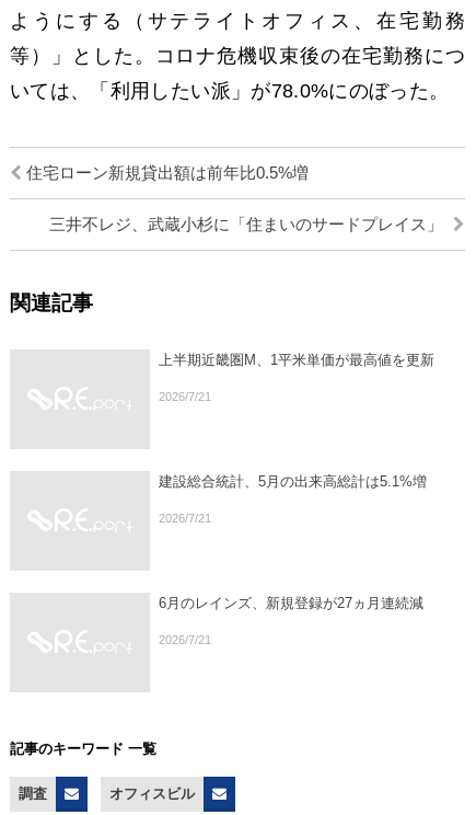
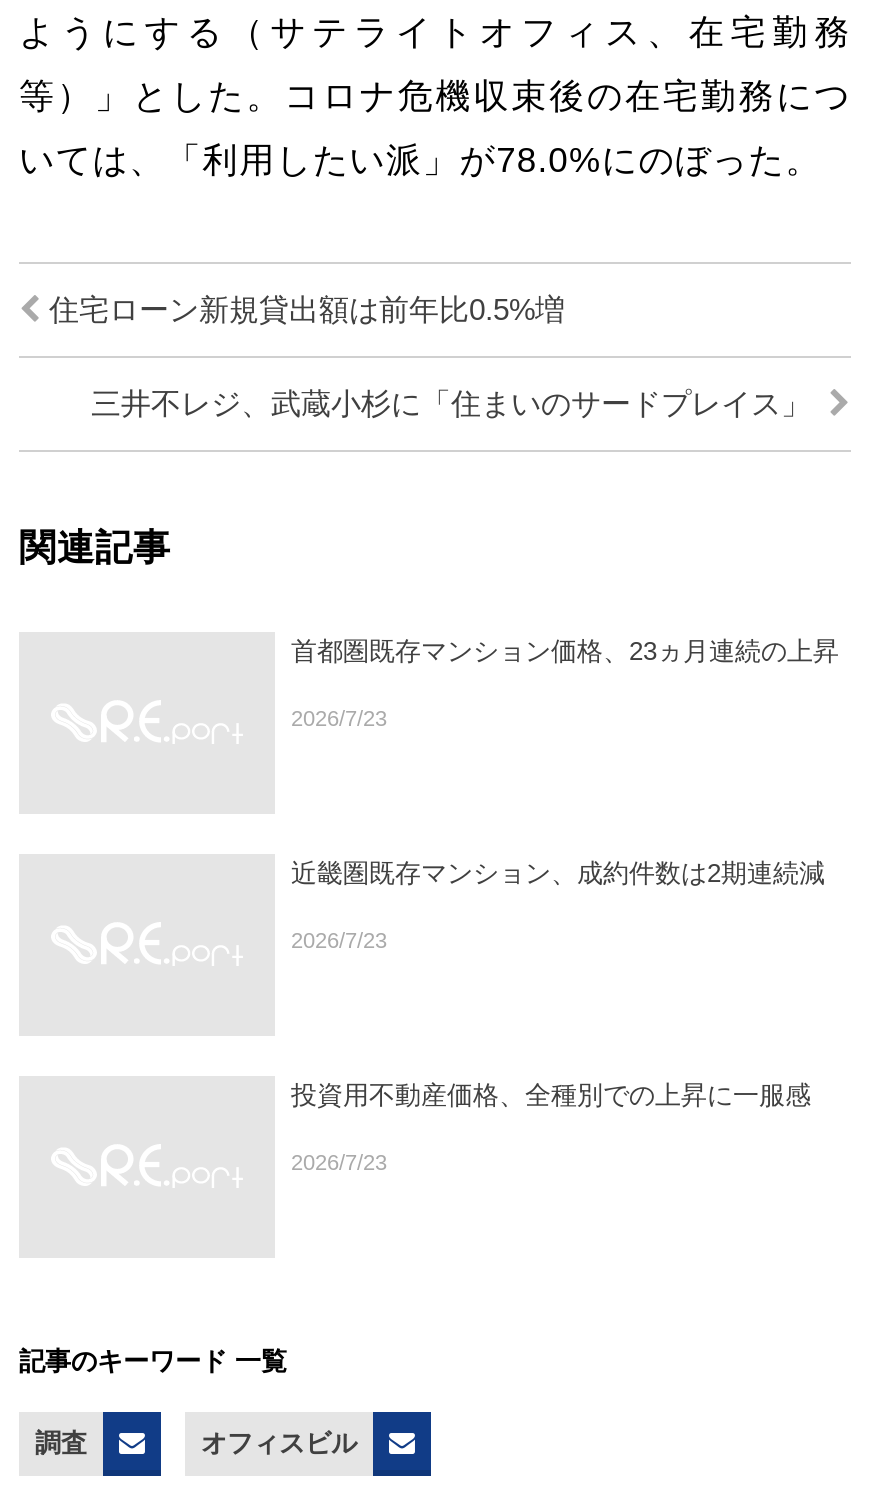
- 上半期近畿圏M、1平米単価が最高値を更新
+ 首都圏既存マンション価格、23ヵ月連続の上昇

- 2026/7/21
+ 2026/7/23

- 建設総合統計、5月の出来高総計は5.1%増
+ 近畿圏既存マンション、成約件数は2期連続減

- 2026/7/21
+ 2026/7/23

- 6月のレインズ、新規登録が27ヵ月連続減
+ 投資用不動産価格、全種別での上昇に一服感

- 2026/7/21
+ 2026/7/23
